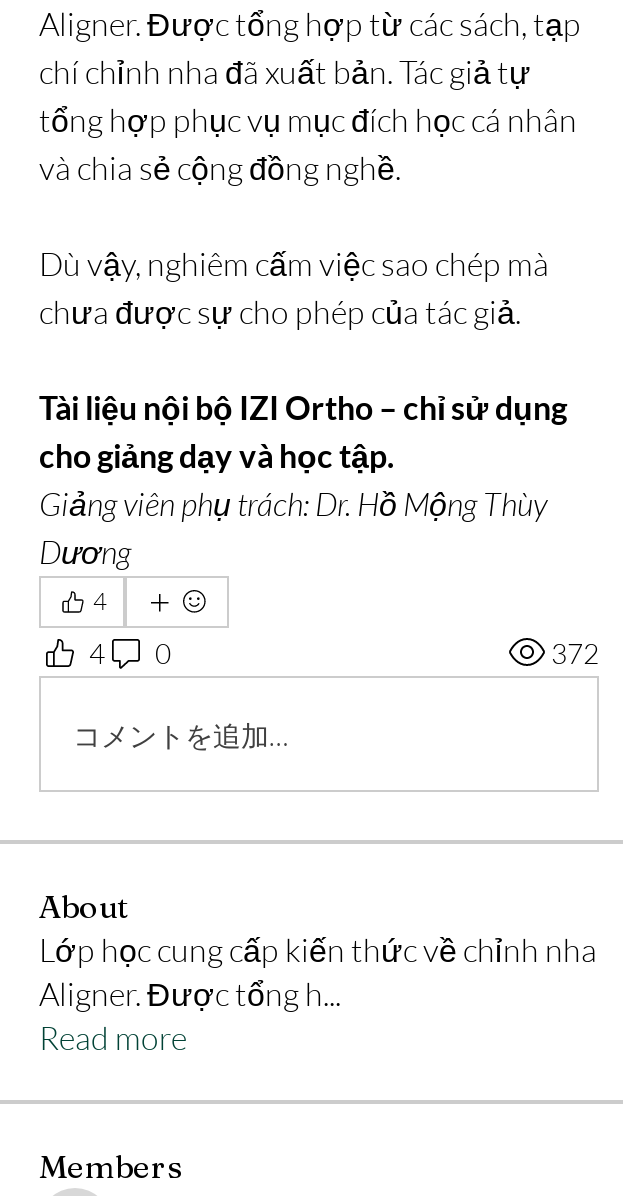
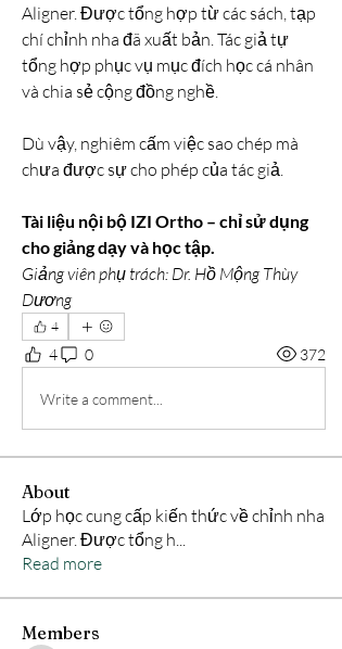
- コメントを追加…
+ Write a comment...
